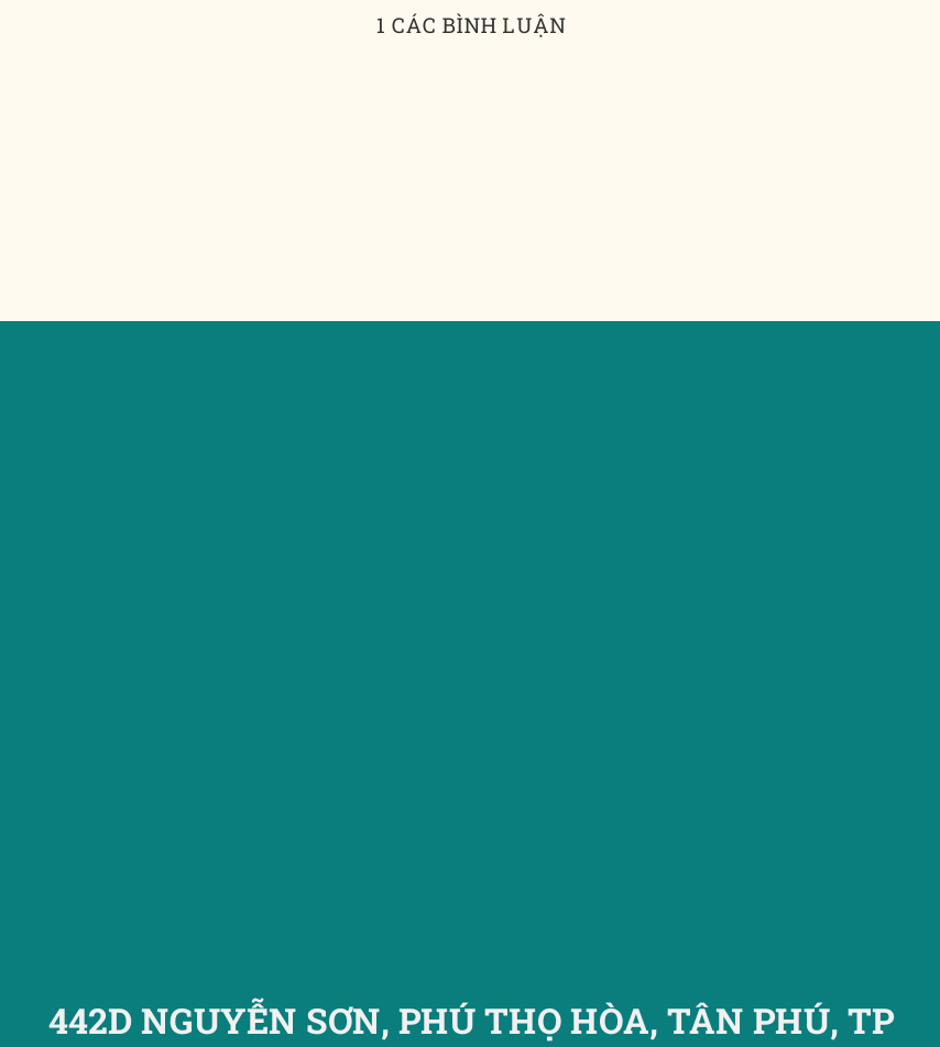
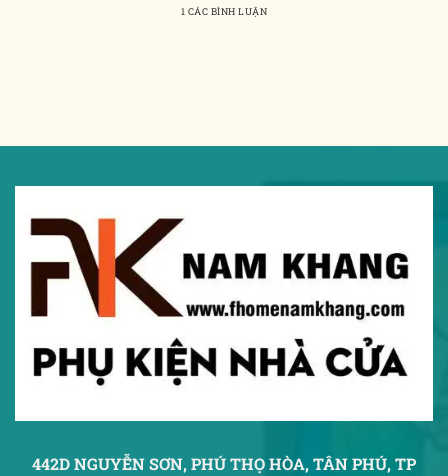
+ [image]
